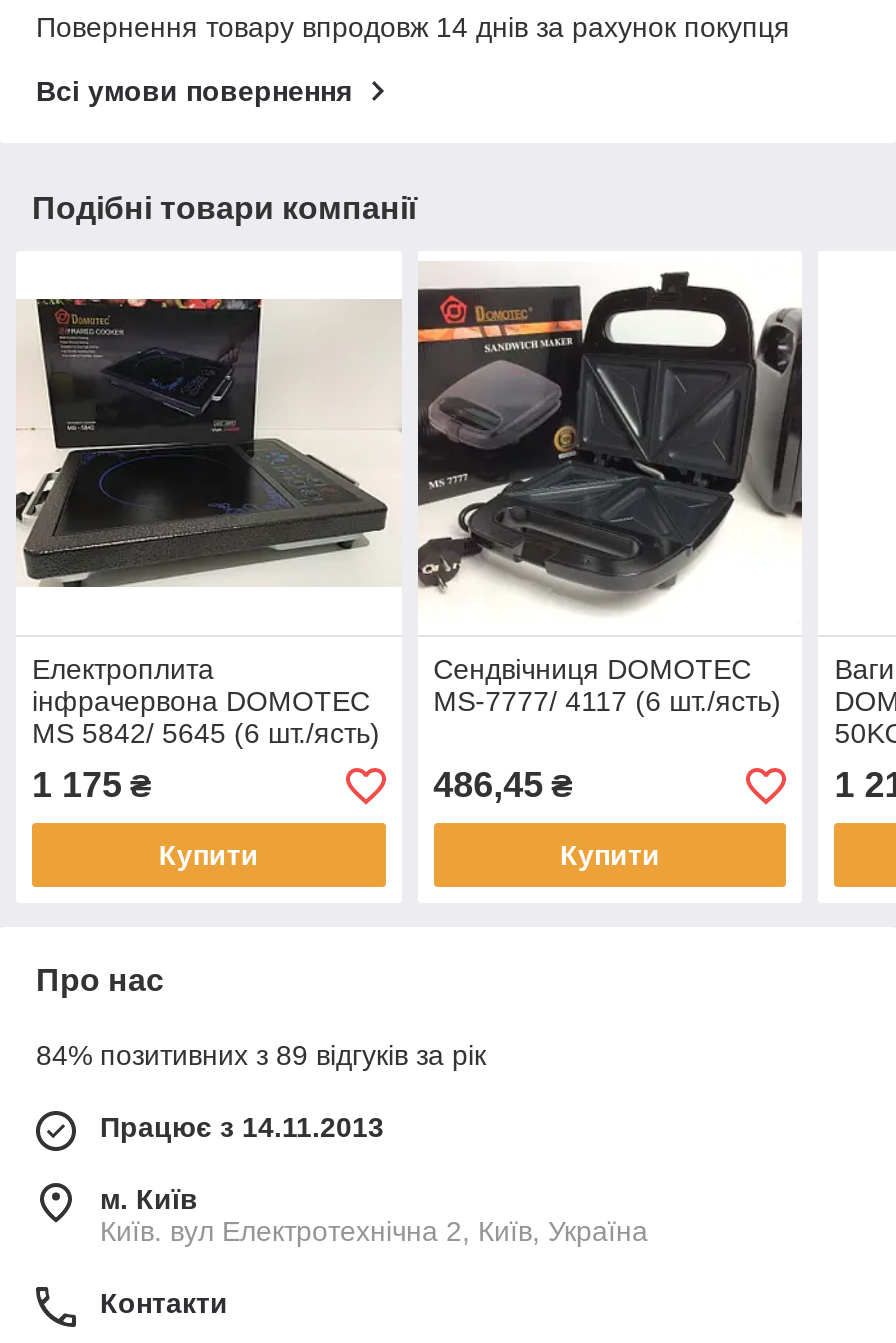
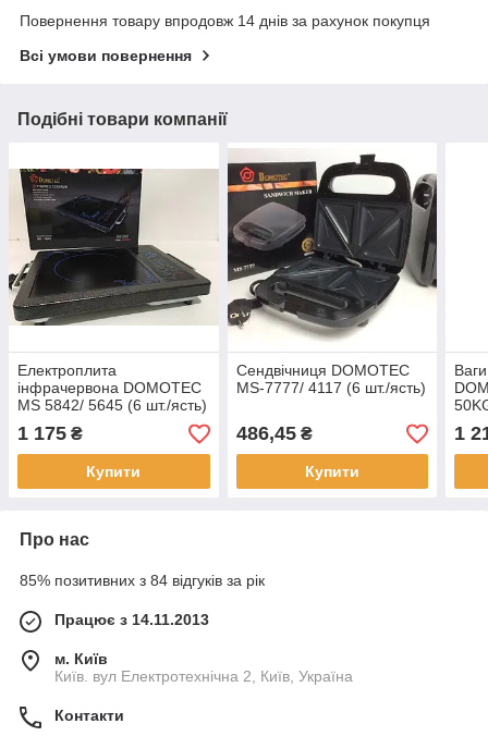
- 84% позитивних з 89 відгуків за рік
+ 85% позитивних з 84 відгуків за рік
